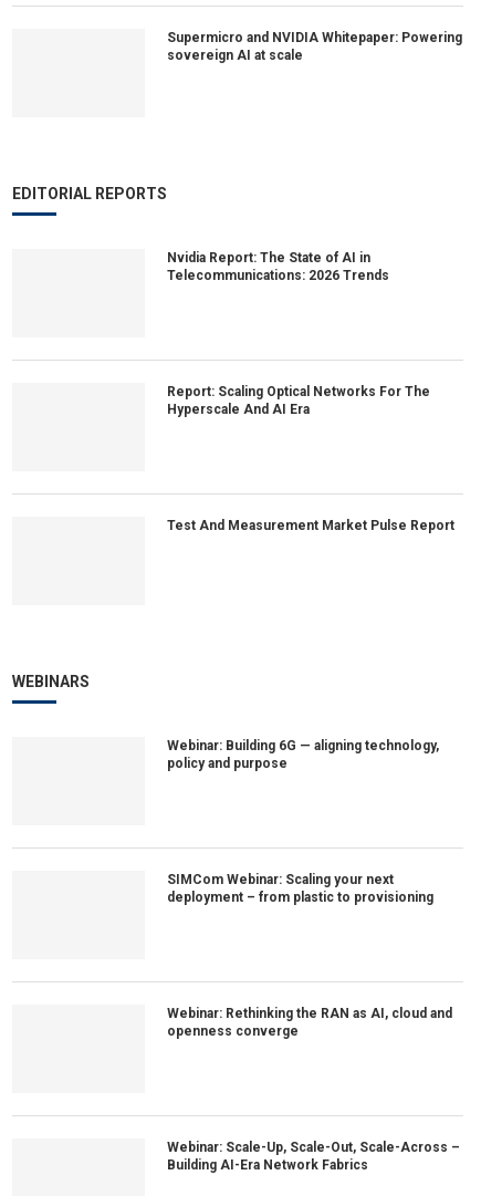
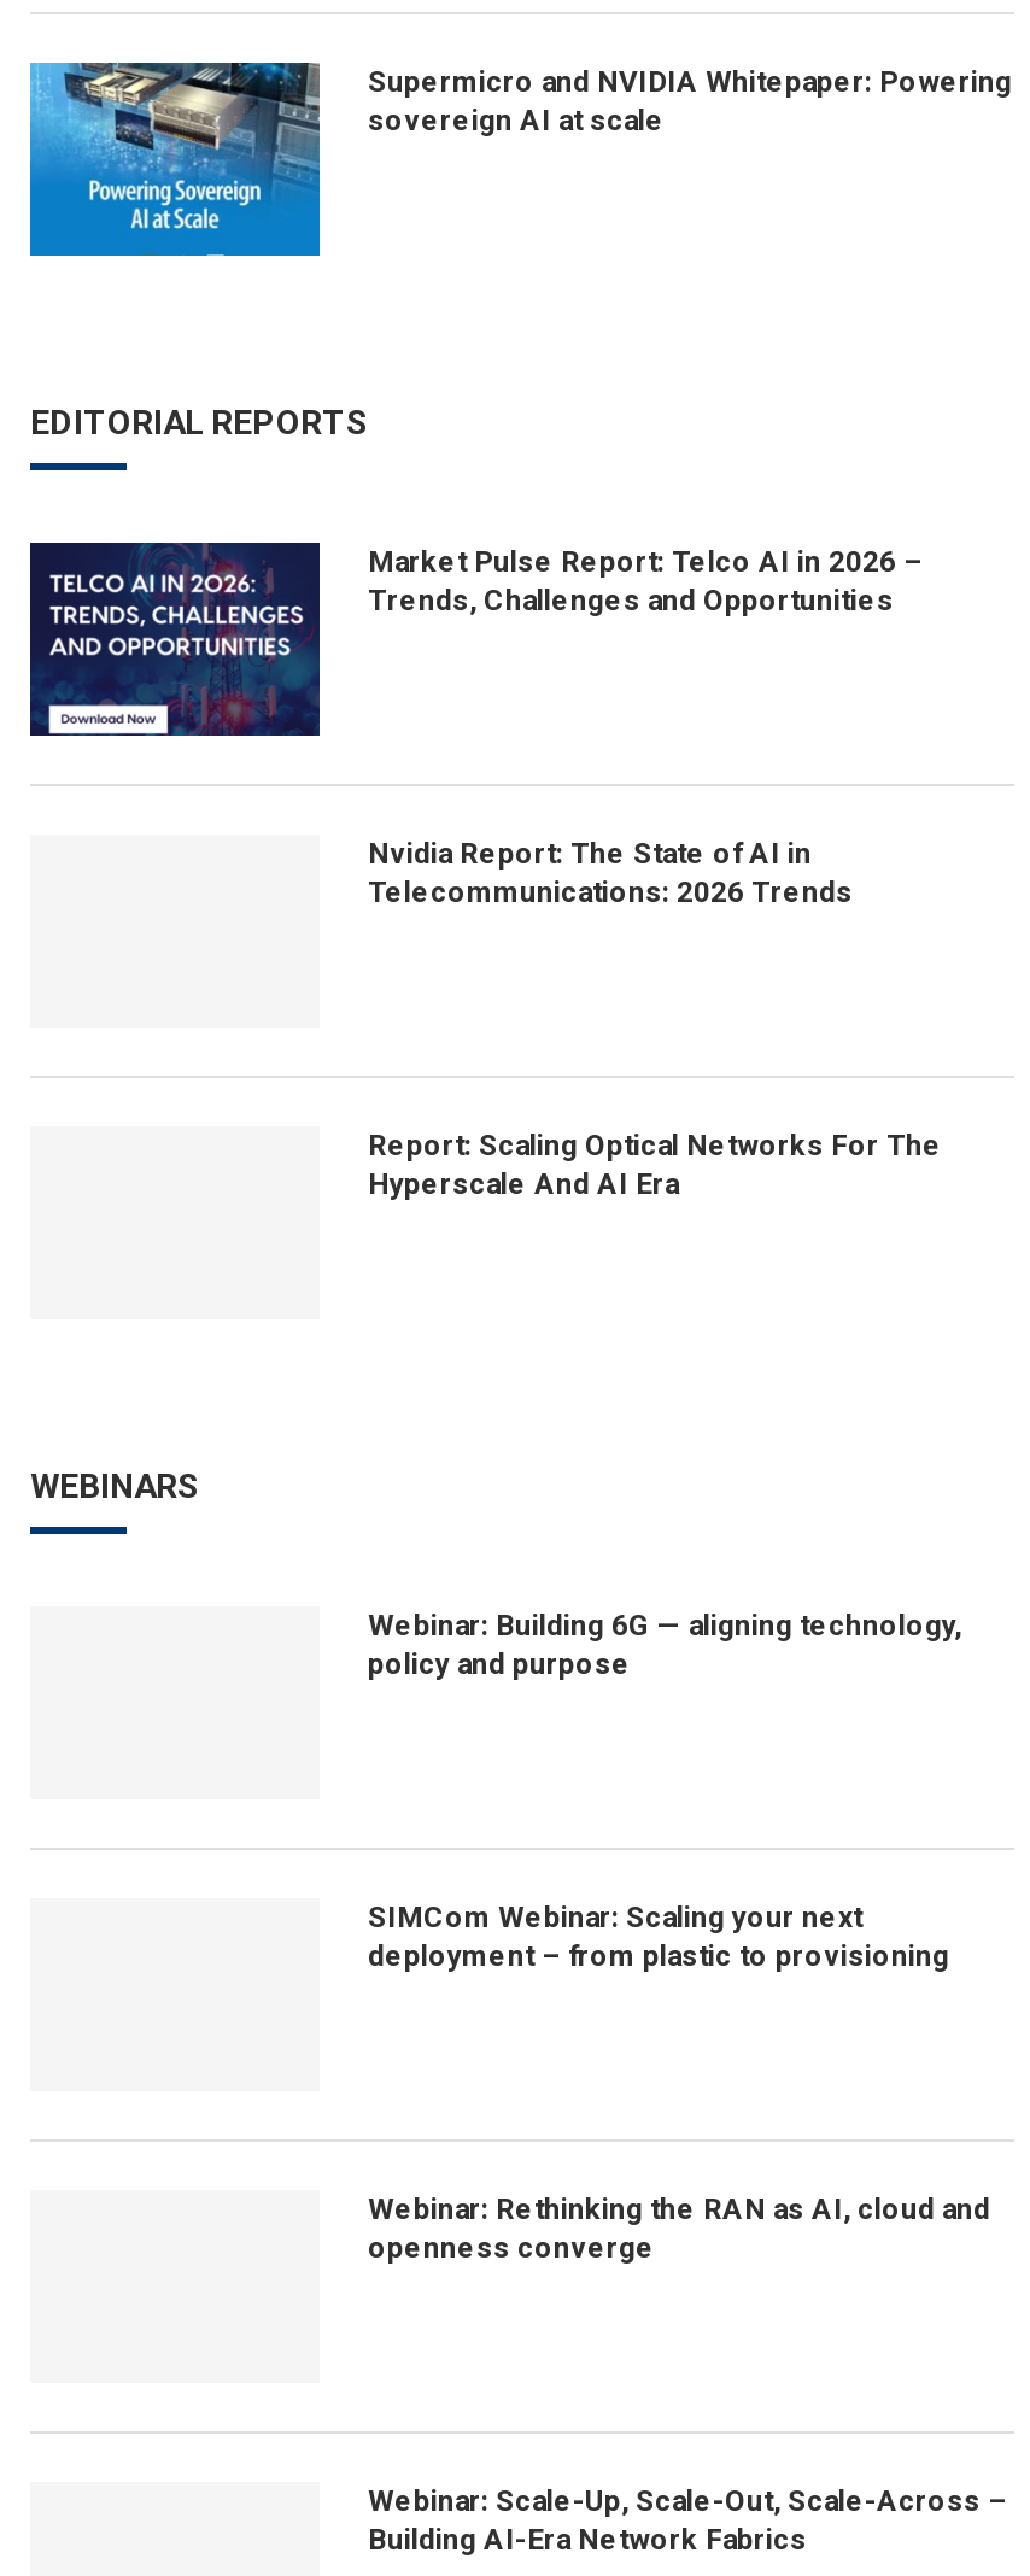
+ [image]

+ [image]
+ Market Pulse Report: Telco AI in 2026 –
+ Trends, Challenges and Opportunities

moved down: Nvidia Report: The State of AI in | Telecommunications: 2026 Trends | Report: Scaling Optical Networks For The | Hyperscale And AI Era

- Test And Measurement Market Pulse Report
